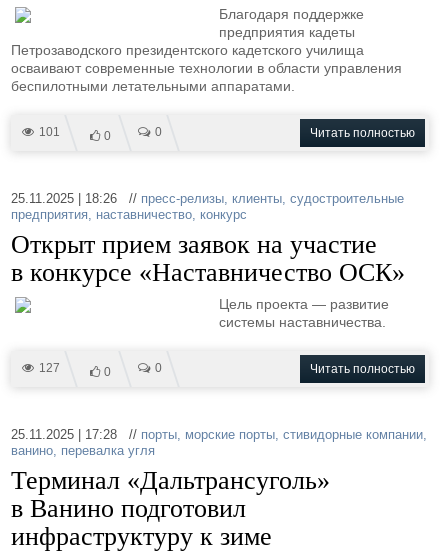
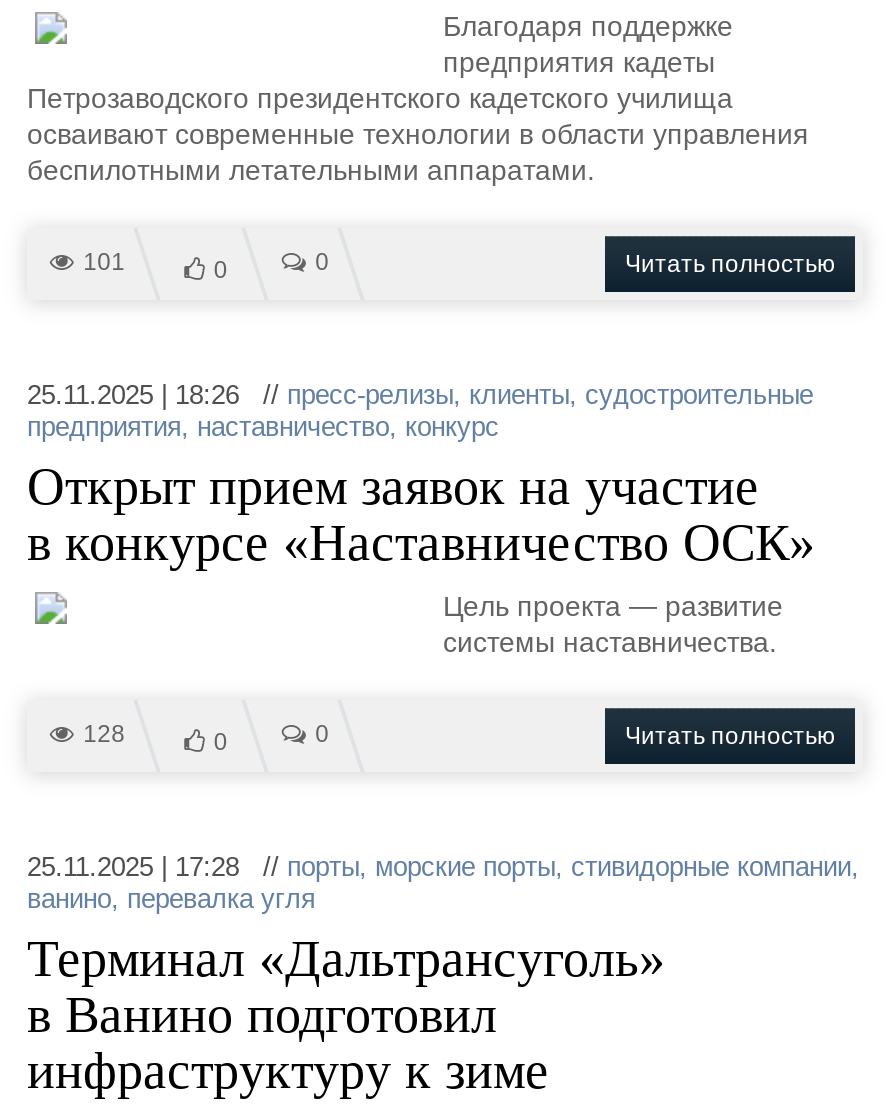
- 127
+ 128
